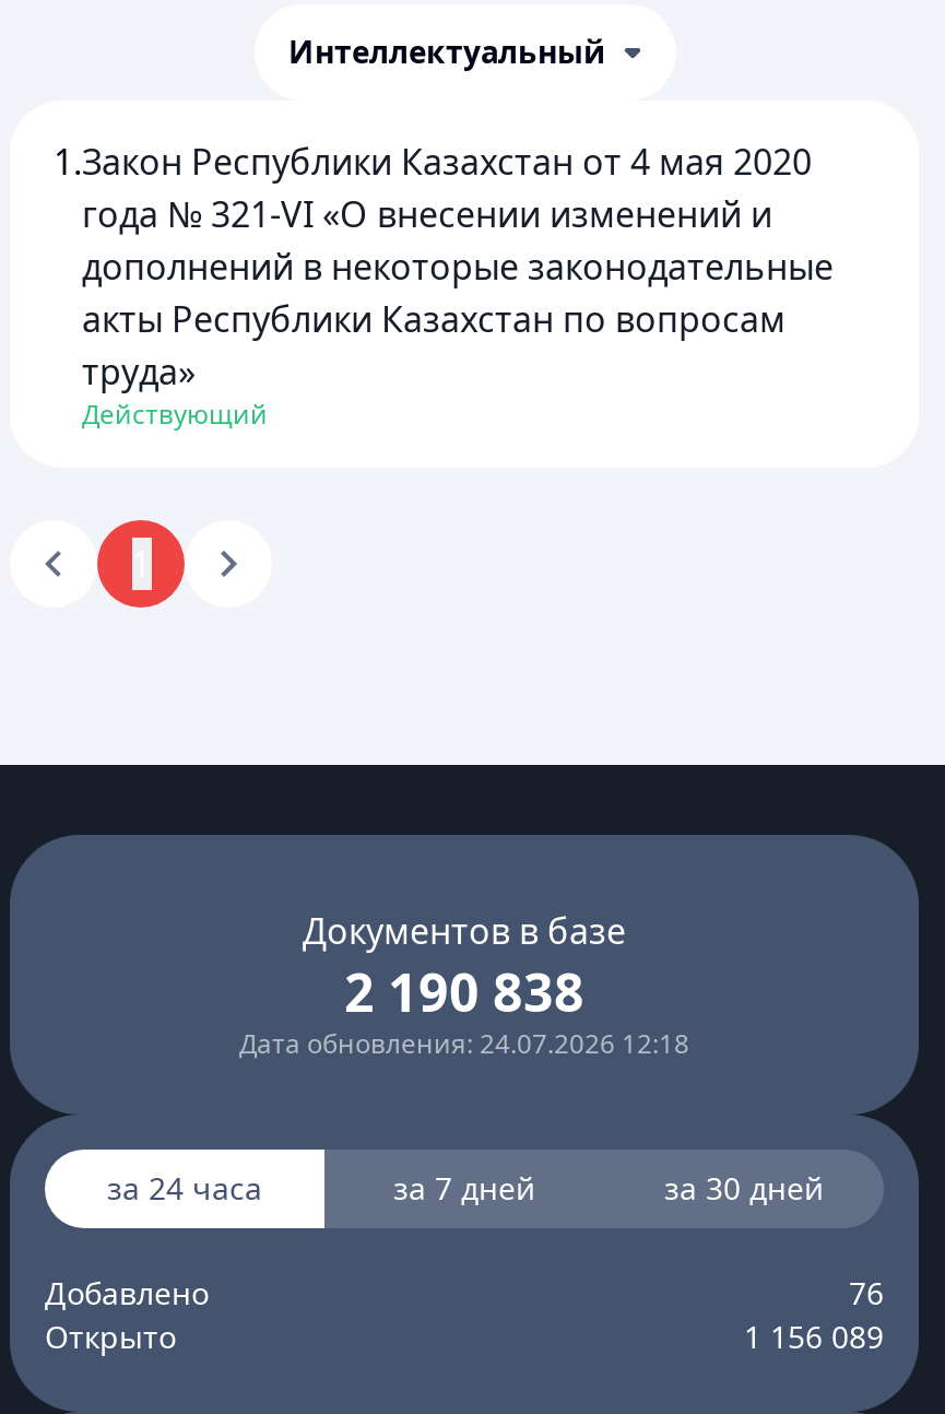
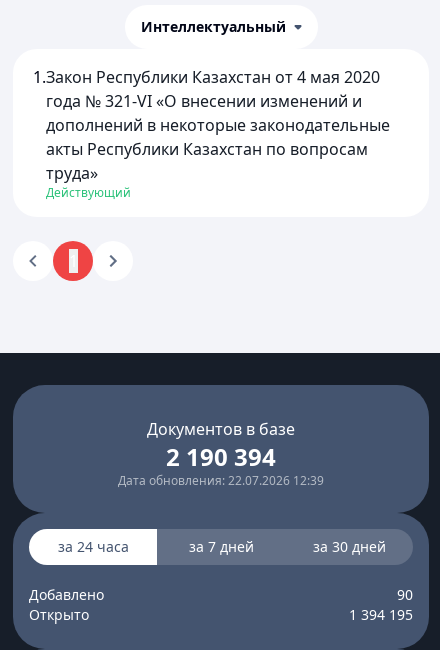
- 2 190 838
+ 2 190 394

- Дата обновления: 24.07.2026 12:18
+ Дата обновления: 22.07.2026 12:39

- 76
+ 90

- 1 156 089
+ 1 394 195
